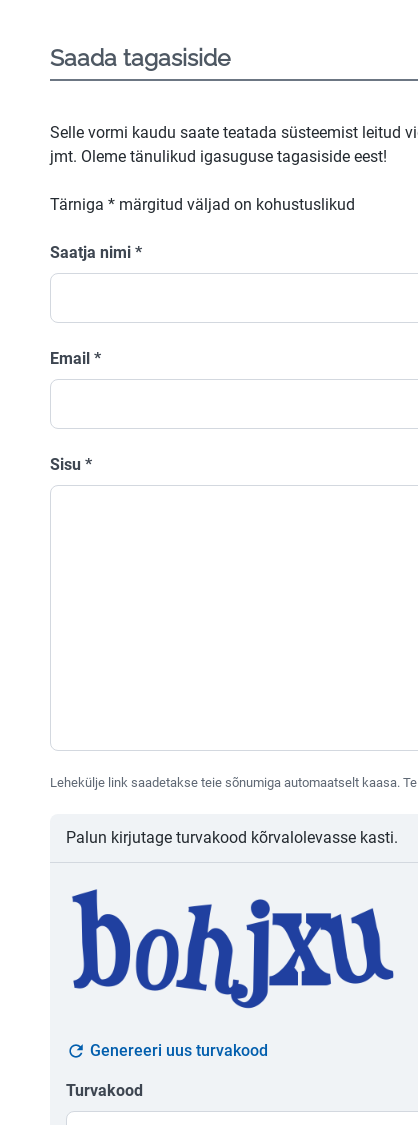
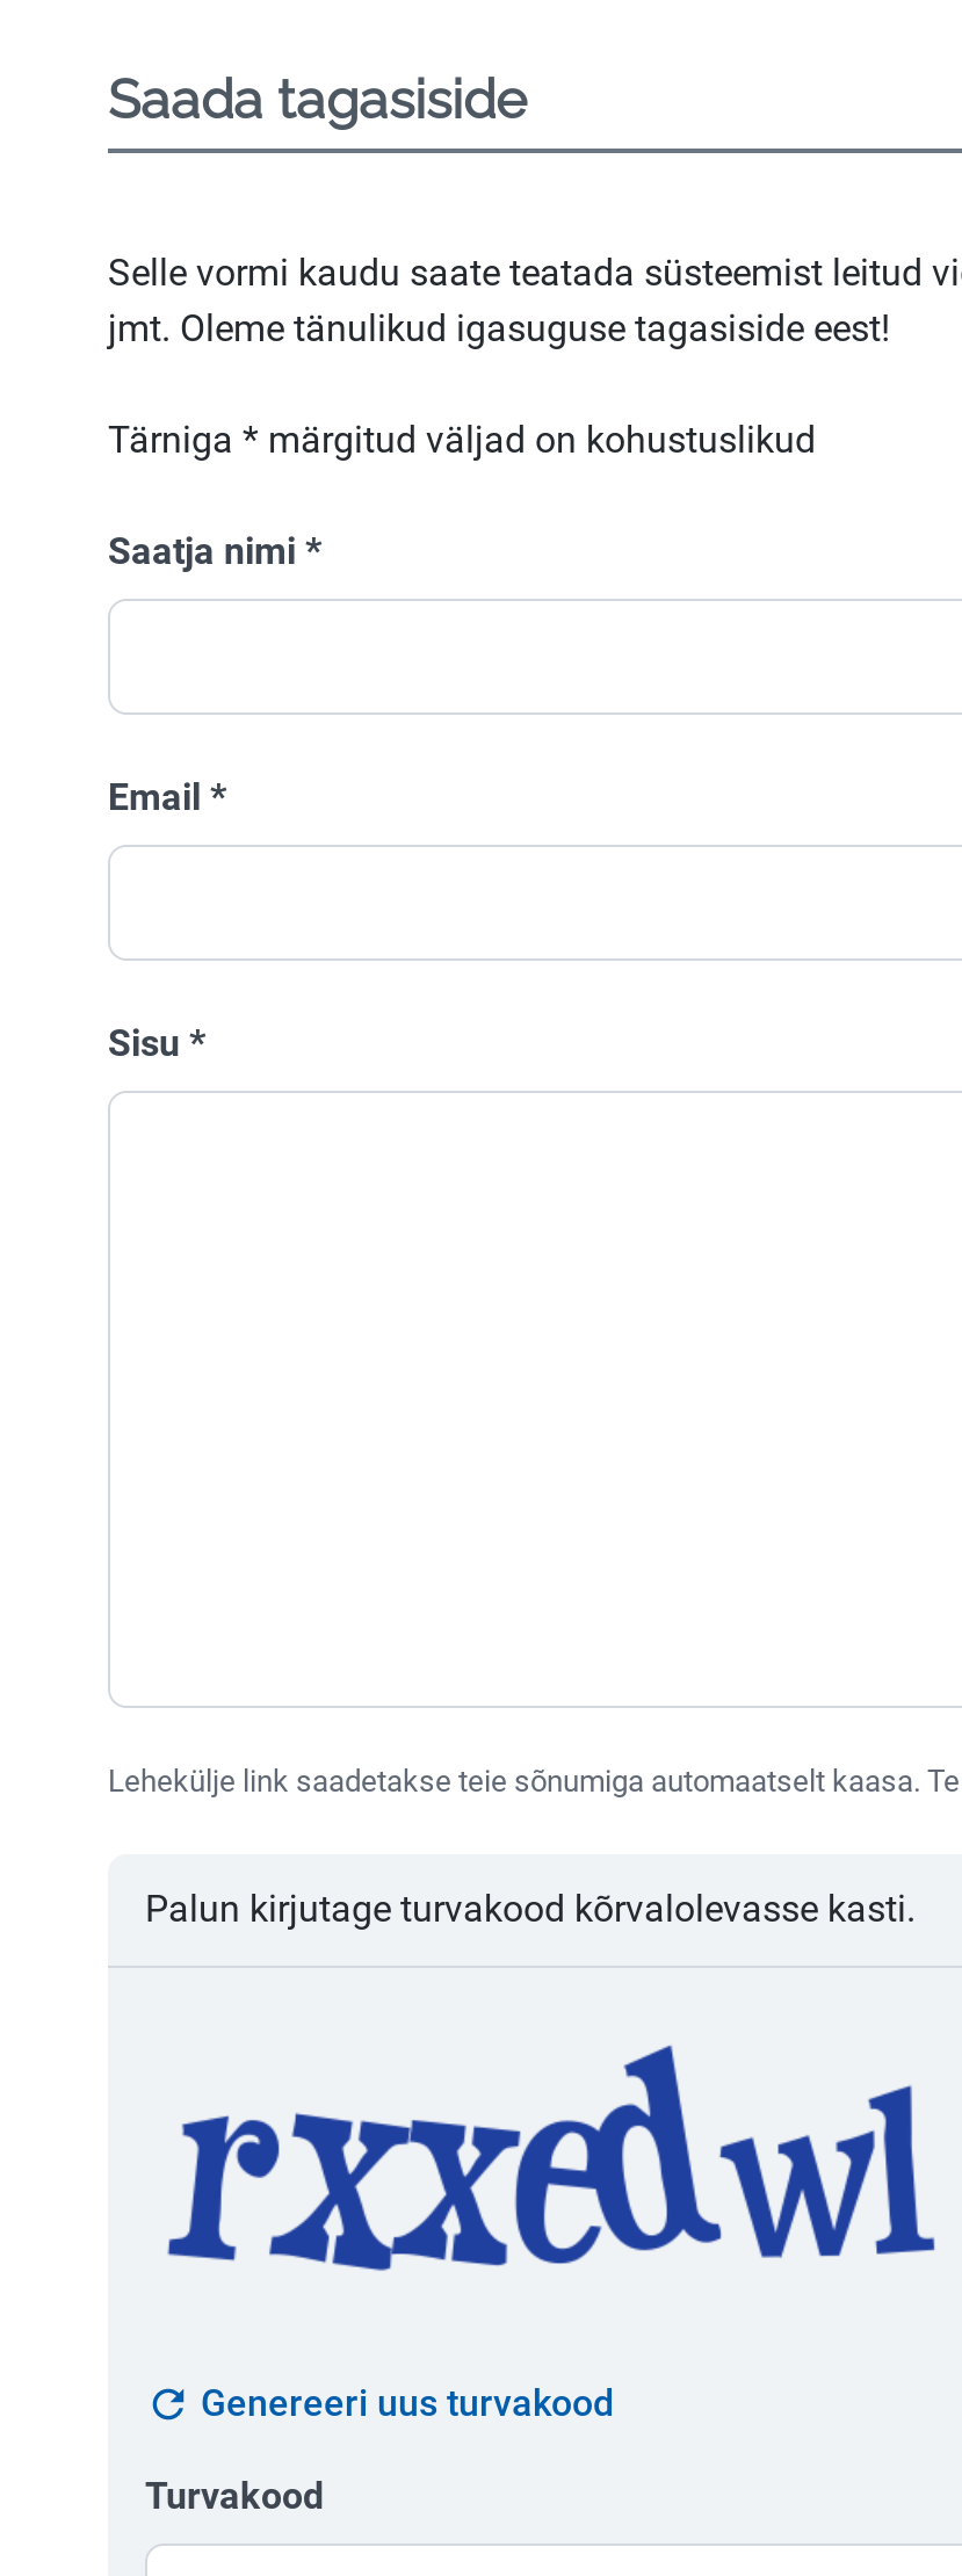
- [image]
+ [image]
